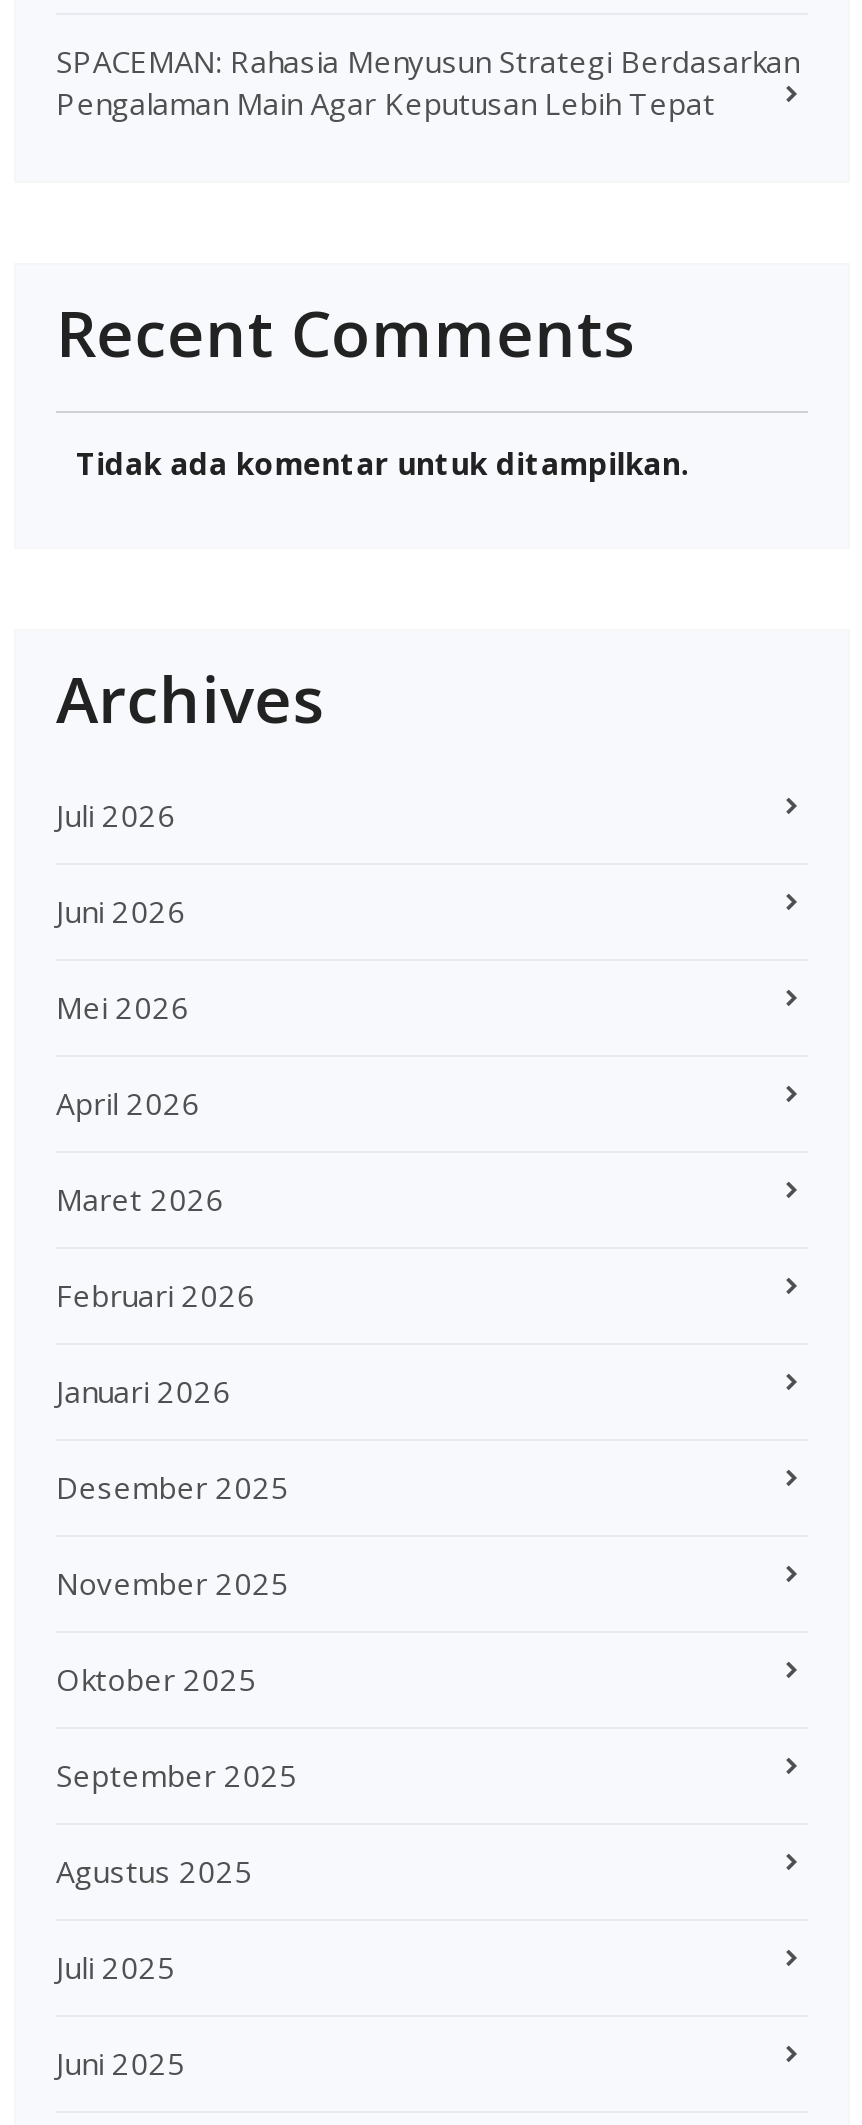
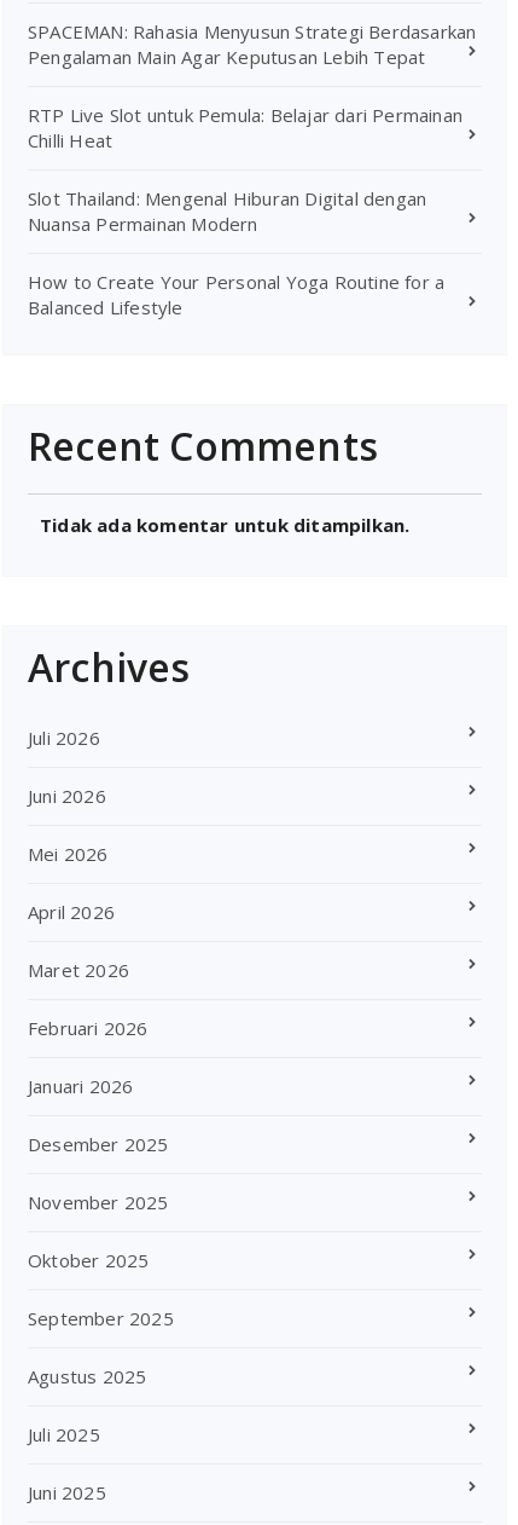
+ RTP Live Slot untuk Pemula: Belajar dari Permainan
+ Chilli Heat
+ Slot Thailand: Mengenal Hiburan Digital dengan
+ Nuansa Permainan Modern
+ How to Create Your Personal Yoga Routine for a
+ Balanced Lifestyle
